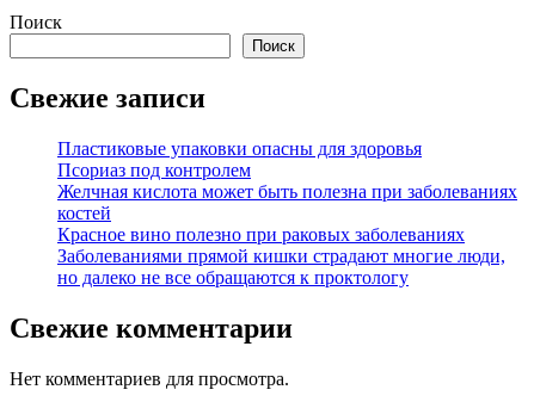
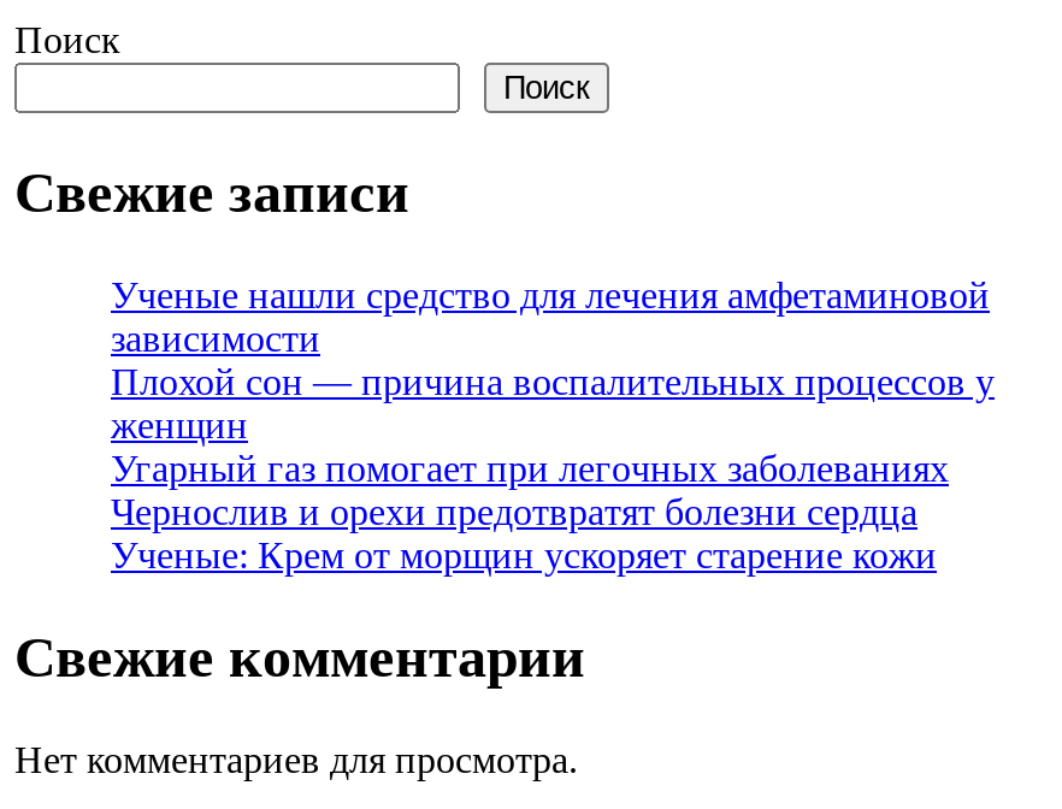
- Пластиковые упаковки опасны для здоровья
- Псориаз под контролем
- Желчная кислота может быть полезна при заболеваниях
- костей
- Красное вино полезно при раковых заболеваниях
- Заболеваниями прямой кишки страдают многие люди,
- но далеко не все обращаются к проктологу
+ Ученые нашли средство для лечения амфетаминовой
+ зависимости
+ Плохой сон — причина воспалительных процессов у
+ женщин
+ Угарный газ помогает при легочных заболеваниях
+ Чернослив и орехи предотвратят болезни сердца
+ Ученые: Крем от морщин ускоряет старение кожи
